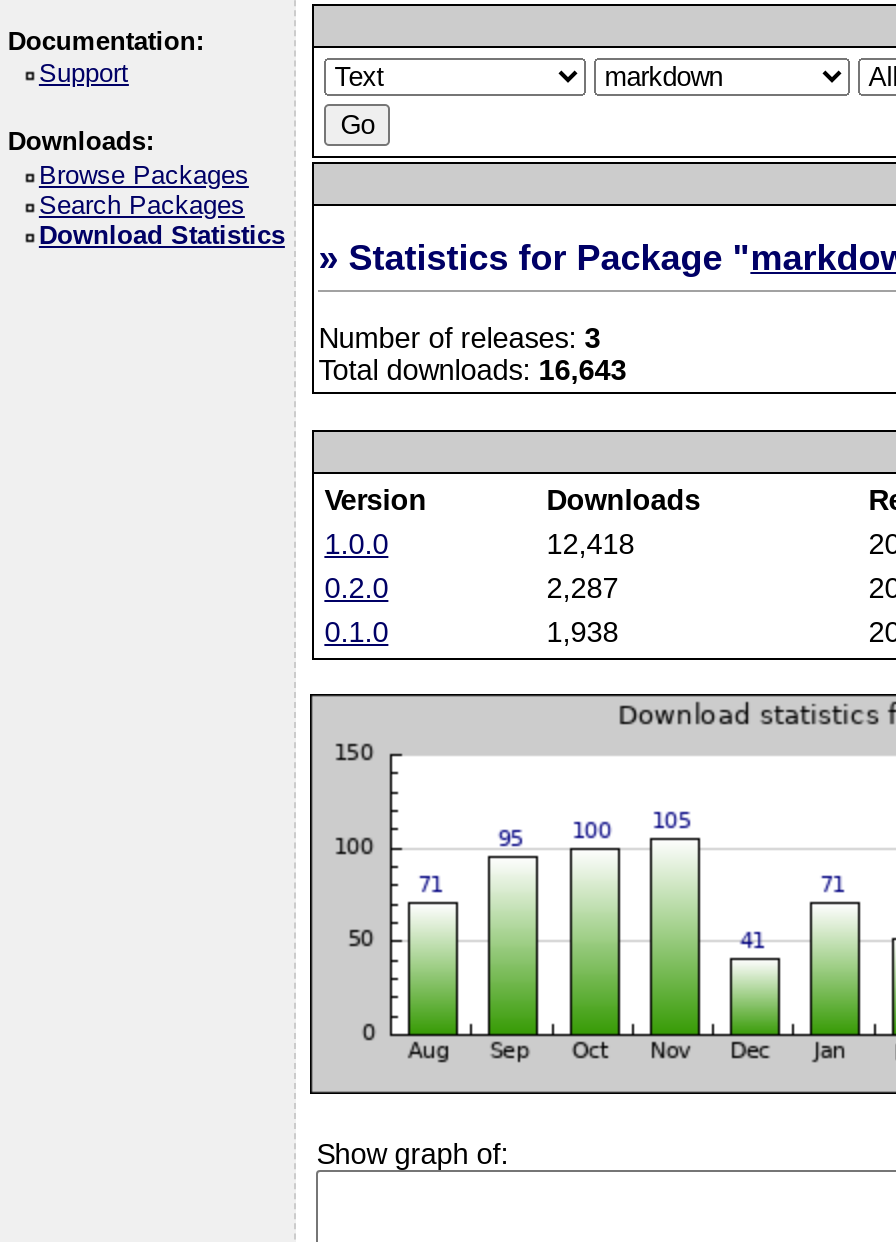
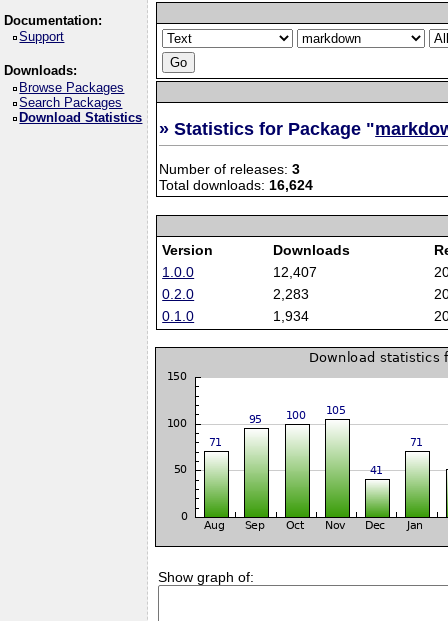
- Total downloads: 16,643
+ Total downloads: 16,624

- 12,418
+ 12,407

- 2,287
+ 2,283

- 1,938
+ 1,934
